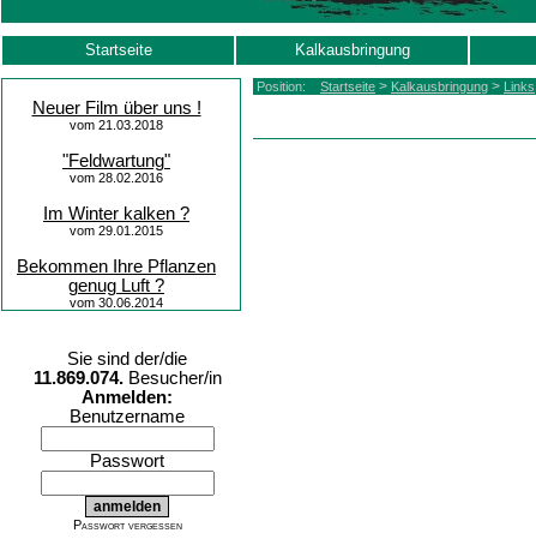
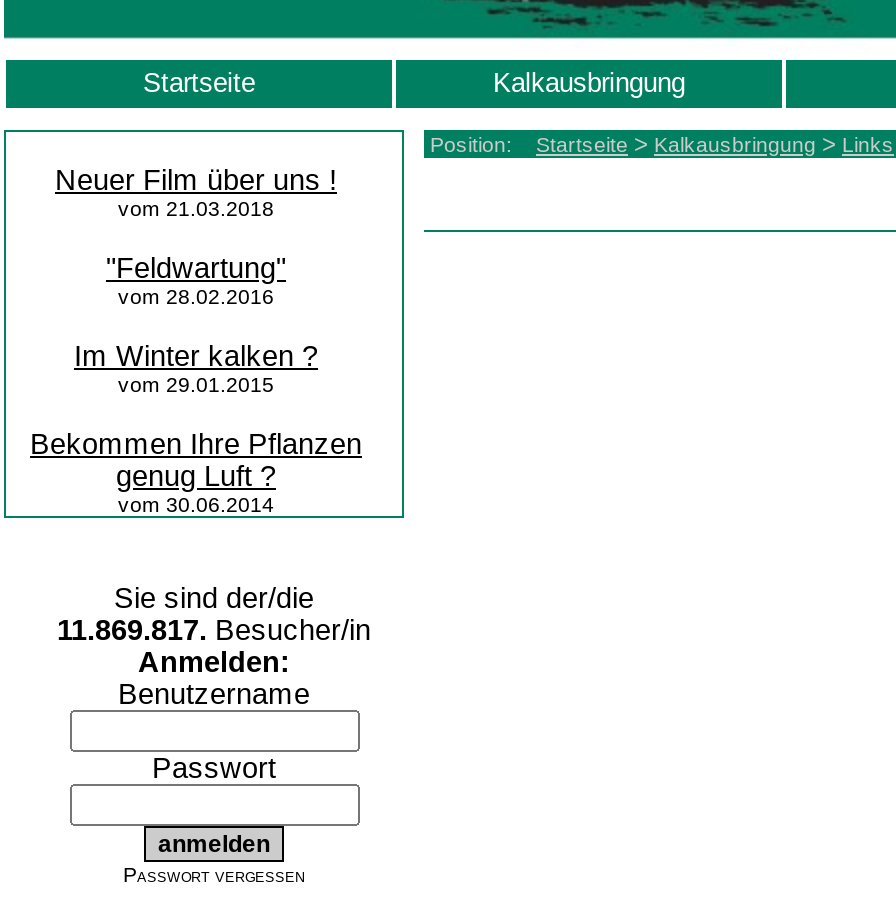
- 11.869.074. Besucher/in
+ 11.869.817. Besucher/in
